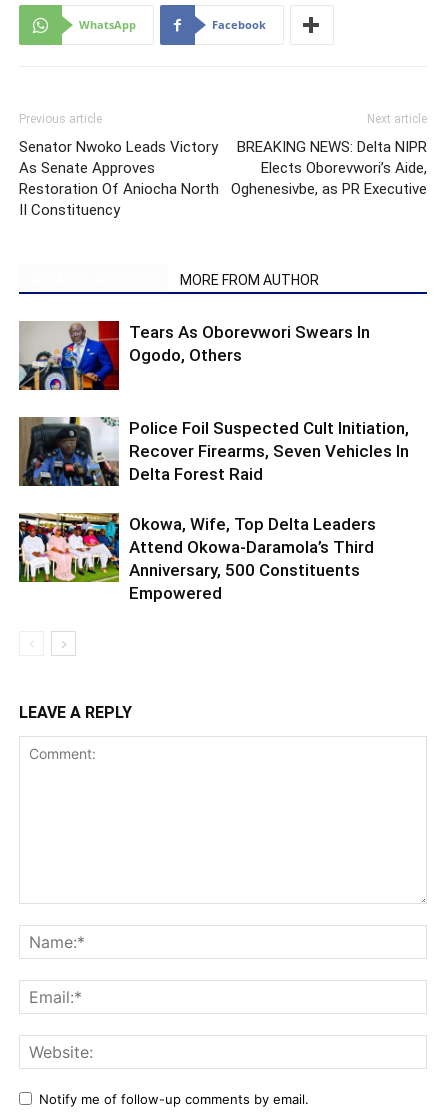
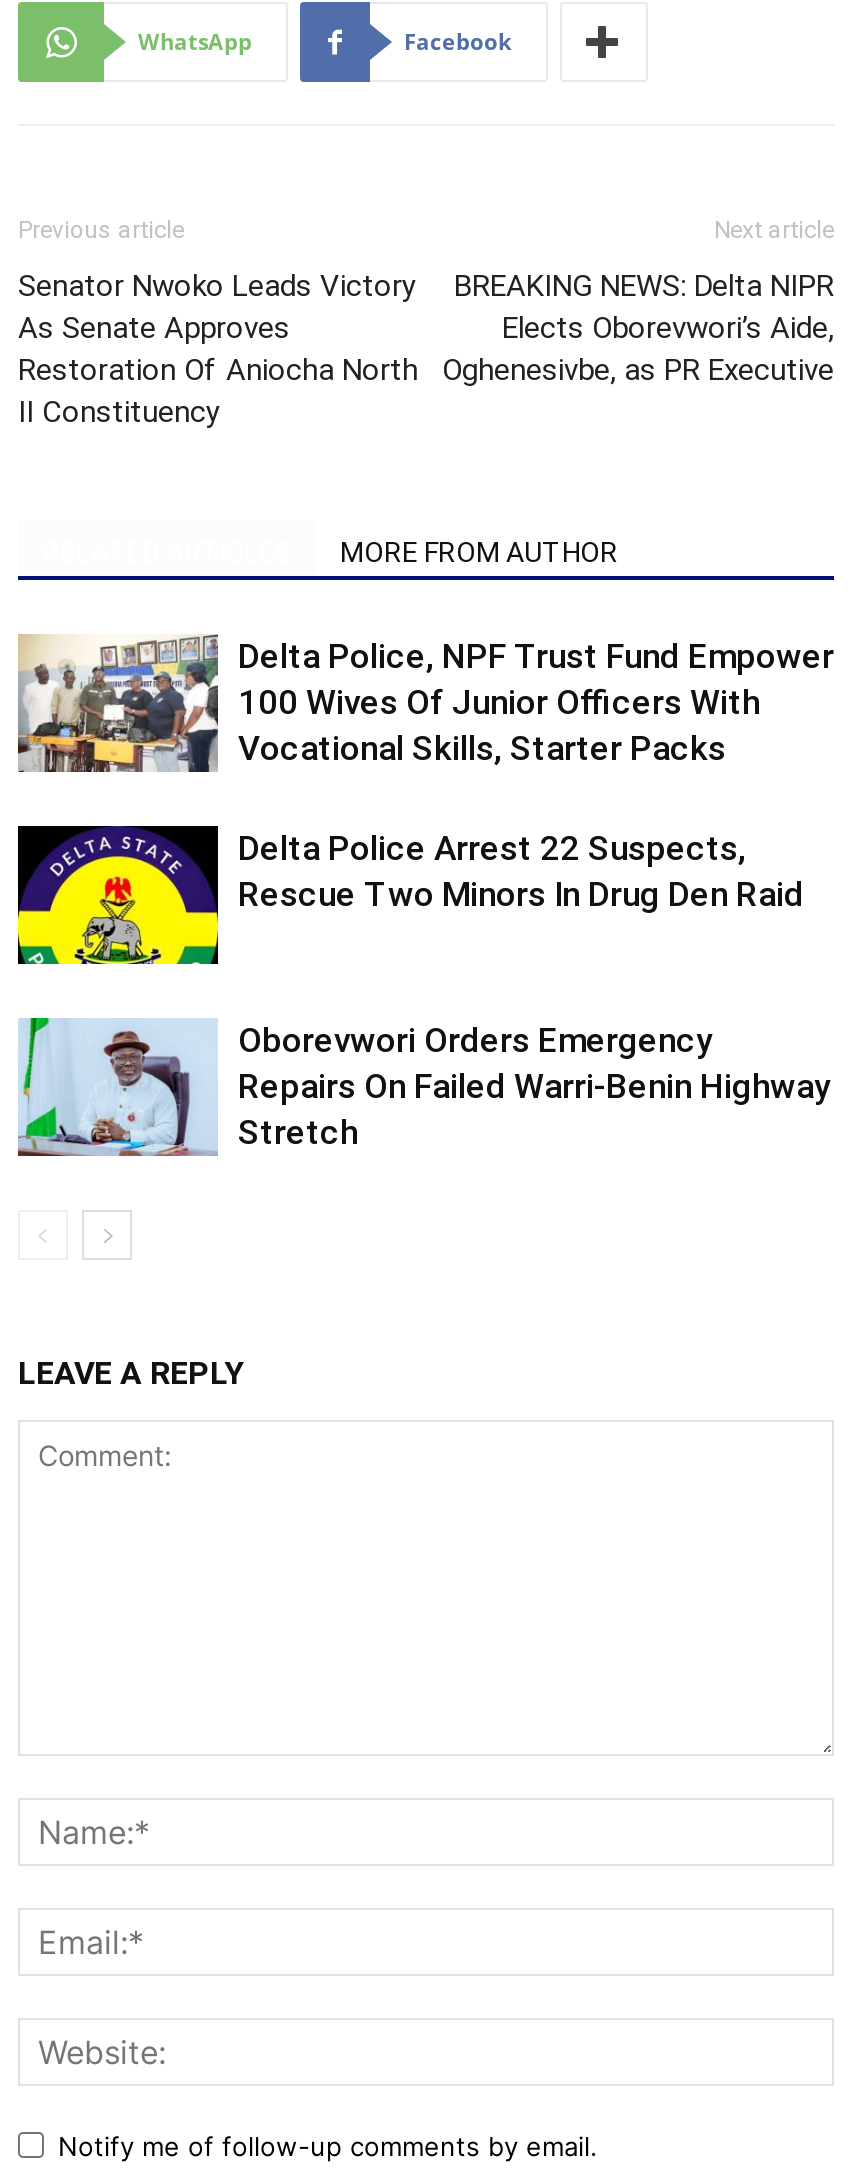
- [image]
- Tears As Oborevwori Swears In
- Ogodo, Others
+ [image]
+ Delta Police, NPF Trust Fund Empower
+ 100 Wives Of Junior Officers With
+ Vocational Skills, Starter Packs

- [image]
- Police Foil Suspected Cult Initiation,
- Recover Firearms, Seven Vehicles In
- Delta Forest Raid
+ [image]
+ Delta Police Arrest 22 Suspects,
+ Rescue Two Minors In Drug Den Raid

- [image]
- Okowa, Wife, Top Delta Leaders
- Attend Okowa-Daramola’s Third
- Anniversary, 500 Constituents
- Empowered
+ [image]
+ Oborevwori Orders Emergency
+ Repairs On Failed Warri-Benin Highway
+ Stretch
